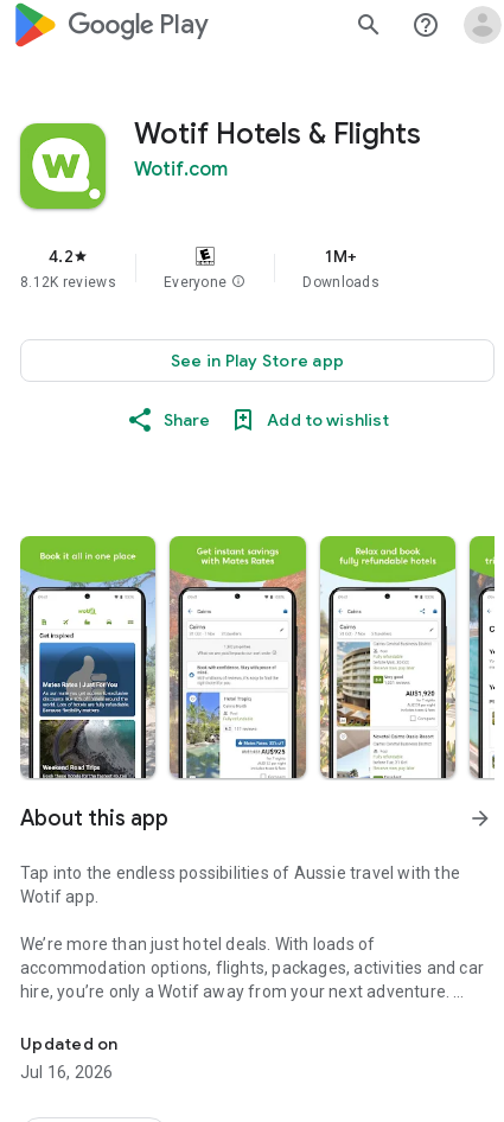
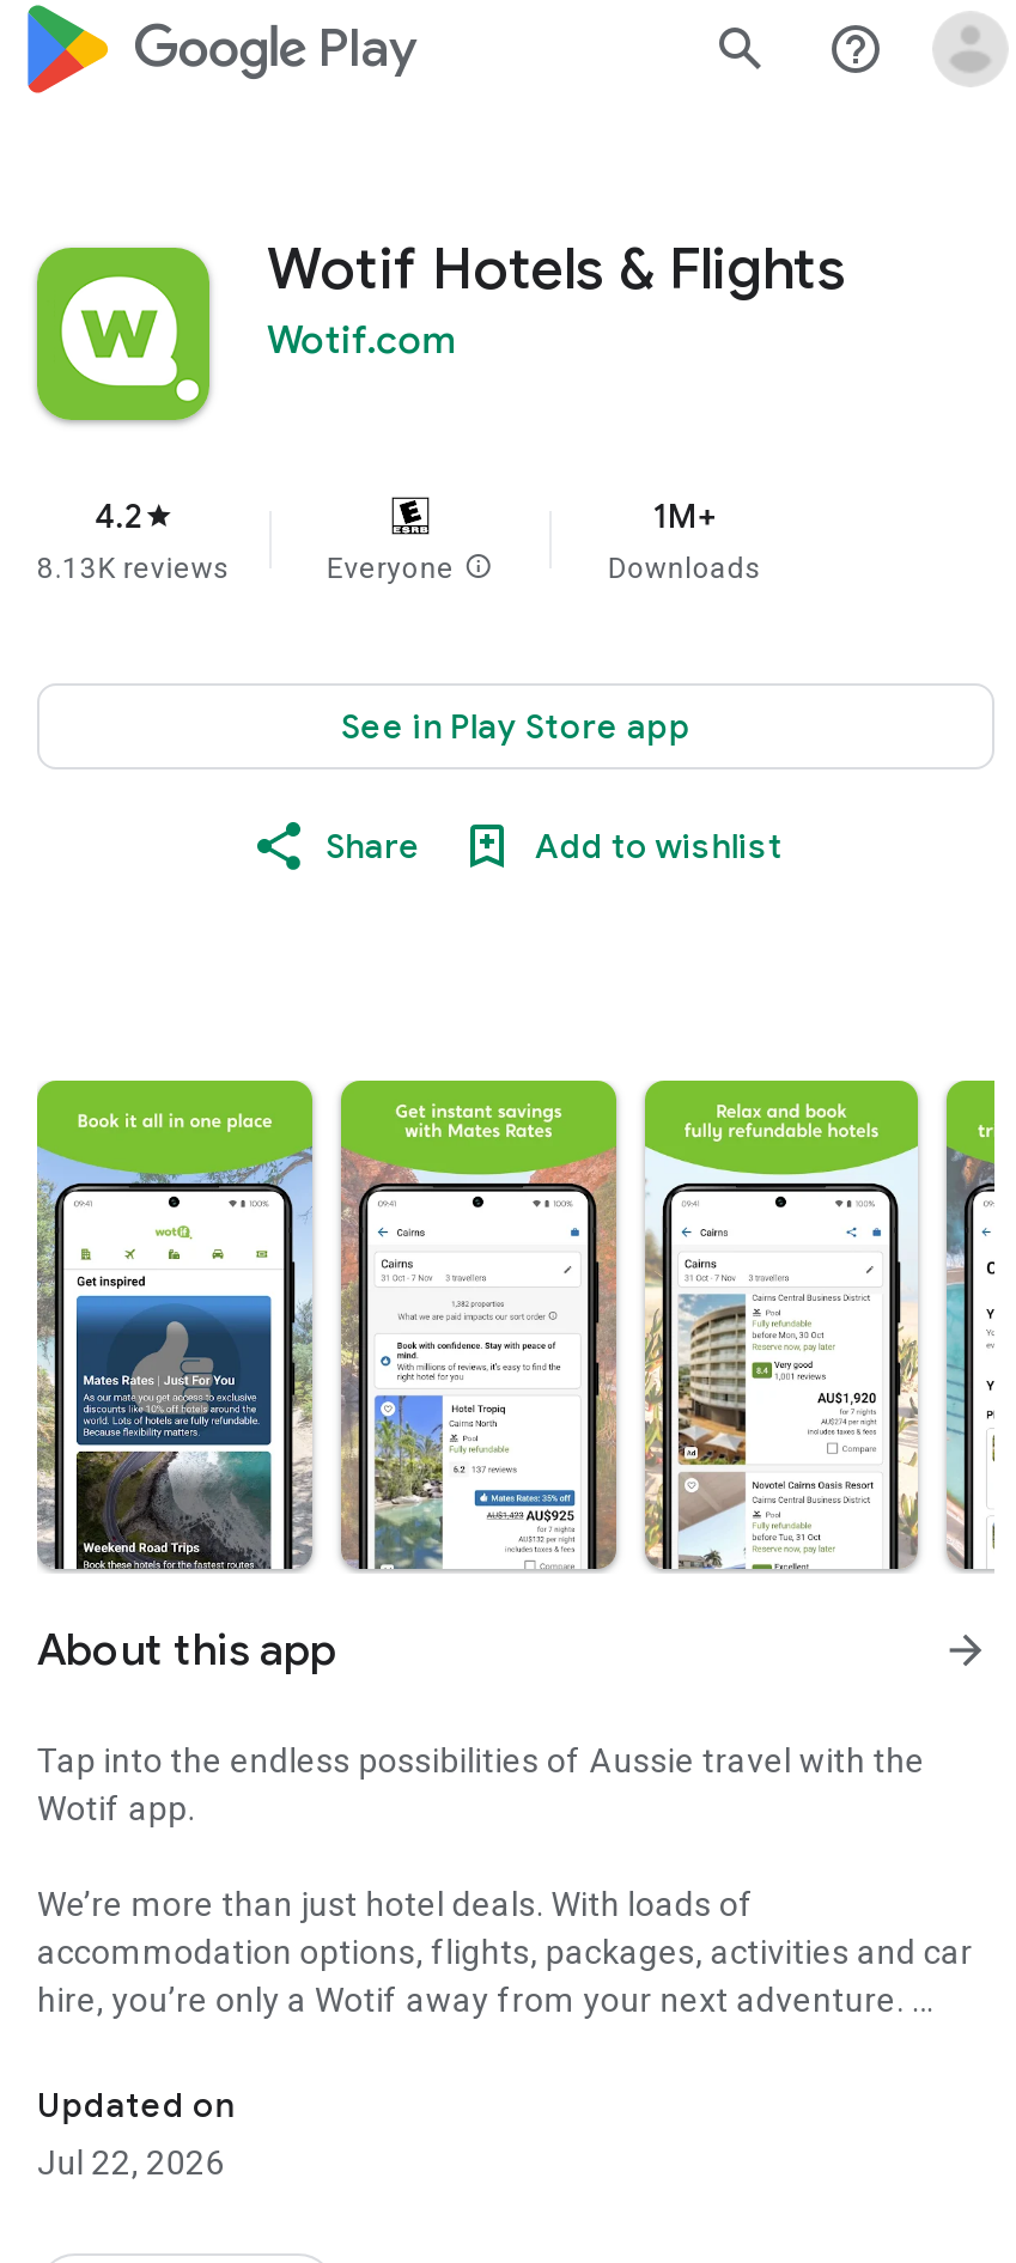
- 8.12K reviews
+ 8.13K reviews

- Jul 16, 2026
+ Jul 22, 2026
